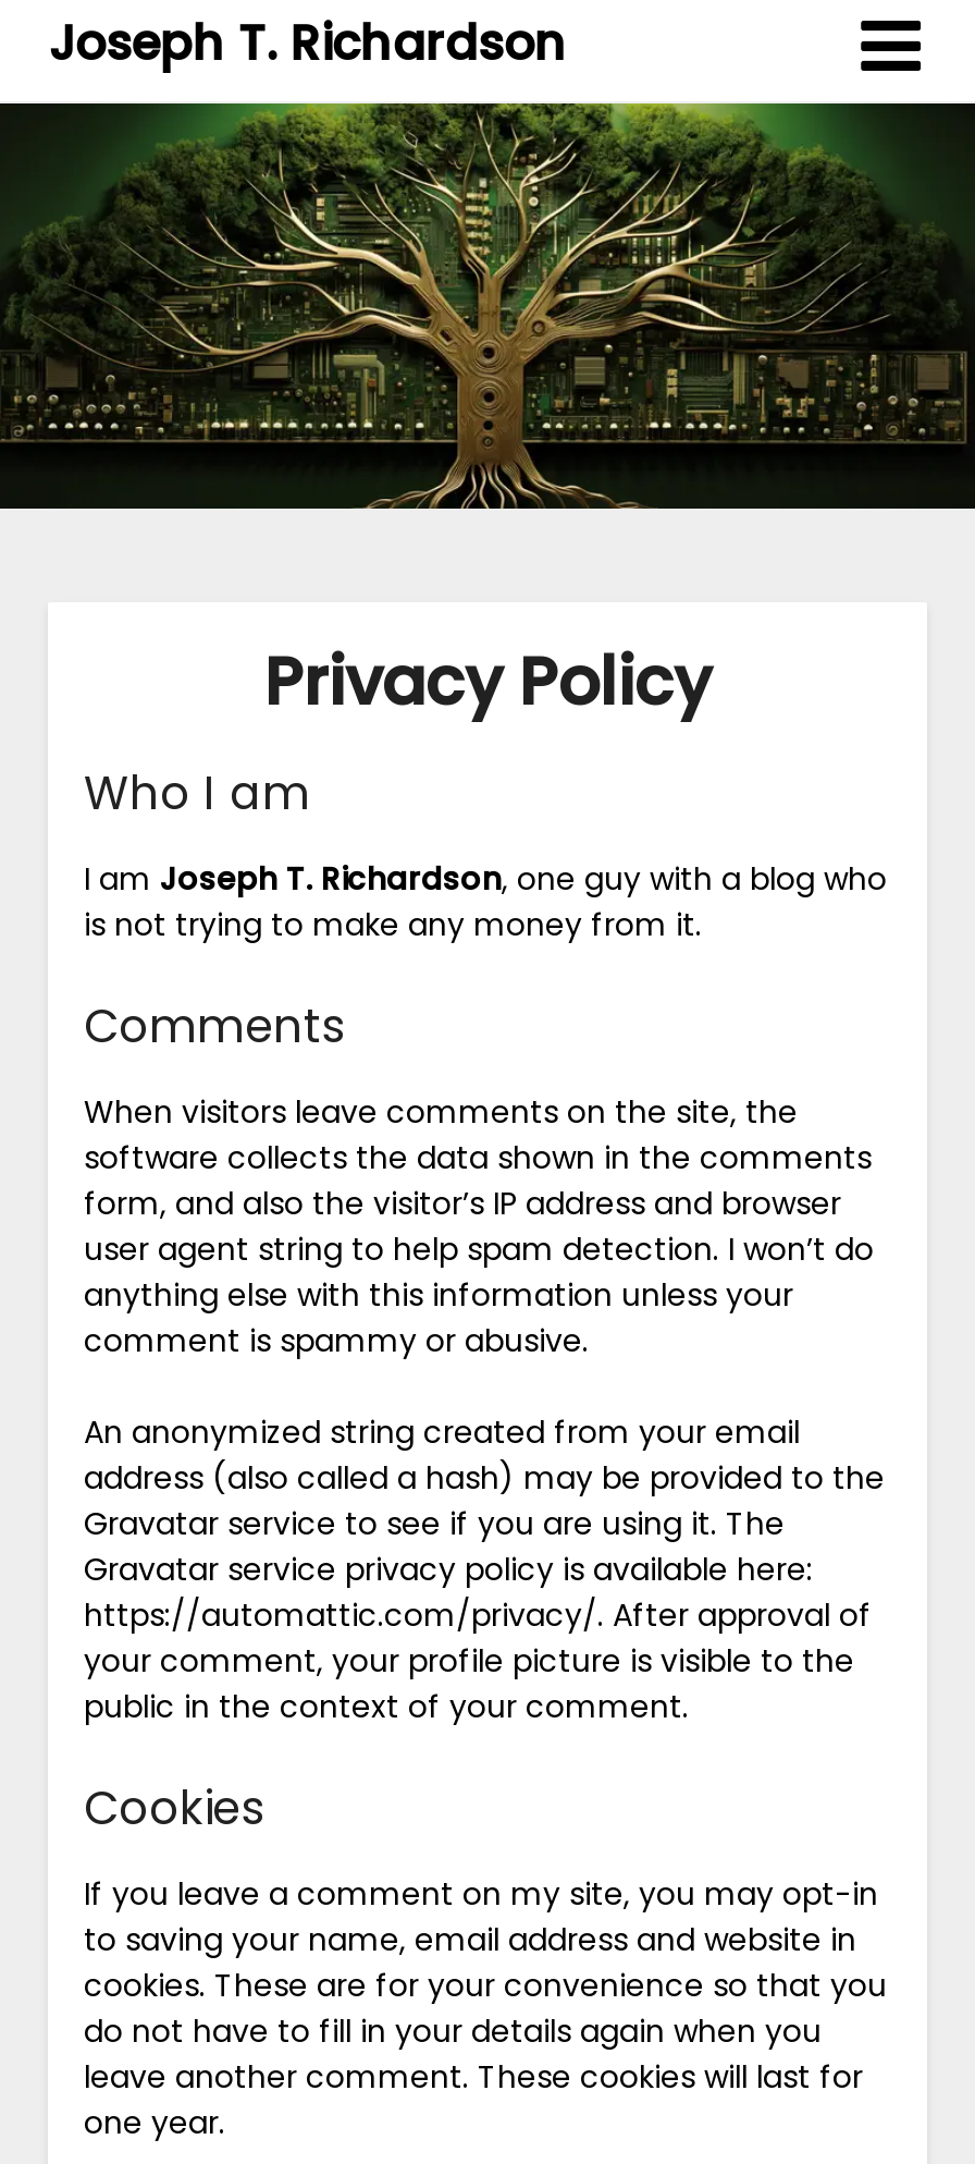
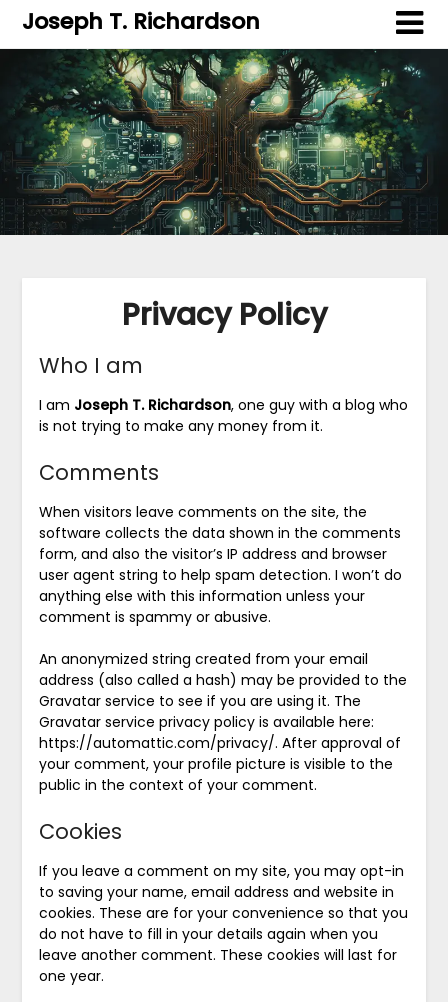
- [image]
+ [image]
